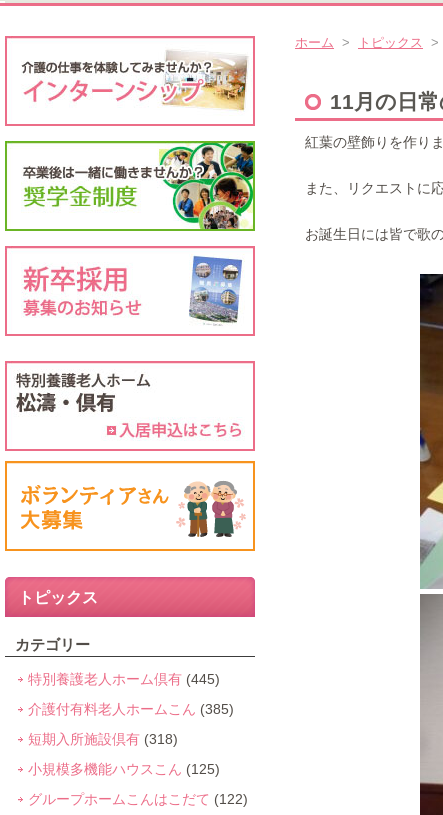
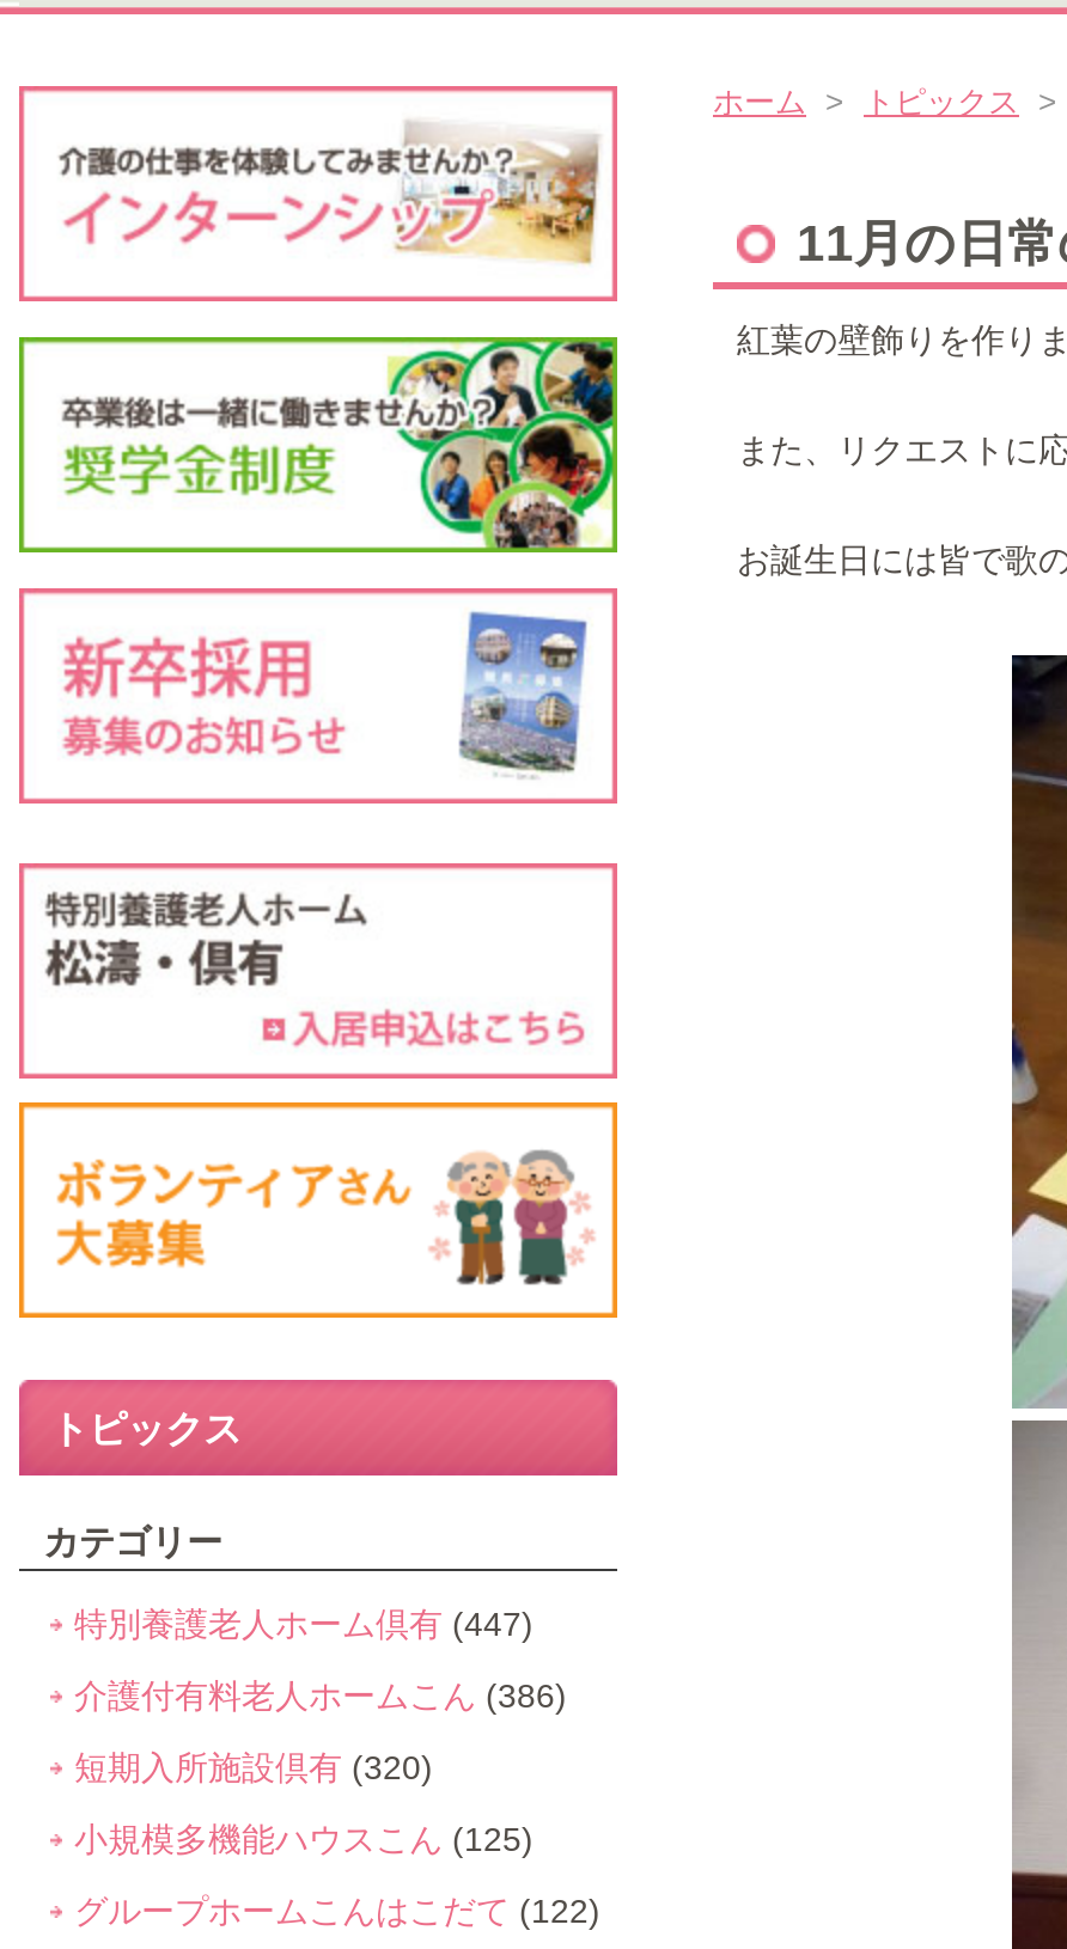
- 特別養護老人ホーム倶有(445)
+ 特別養護老人ホーム倶有(447)

- 介護付有料老人ホームこん(385)
+ 介護付有料老人ホームこん(386)

- 短期入所施設倶有(318)
+ 短期入所施設倶有(320)
